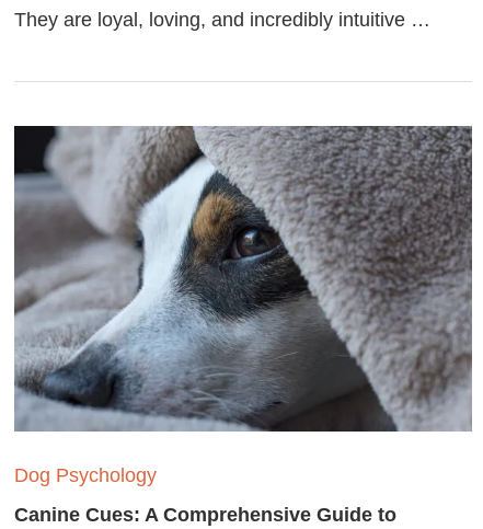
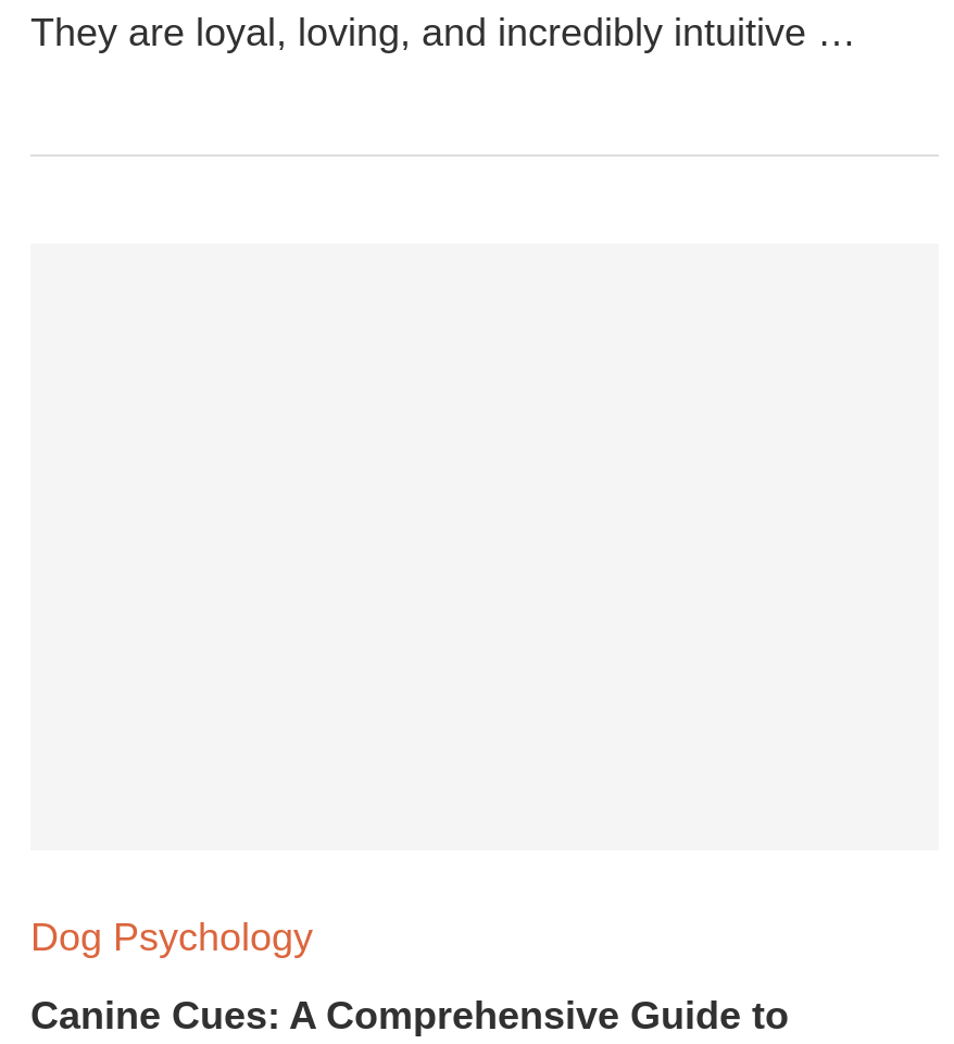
- [image]
